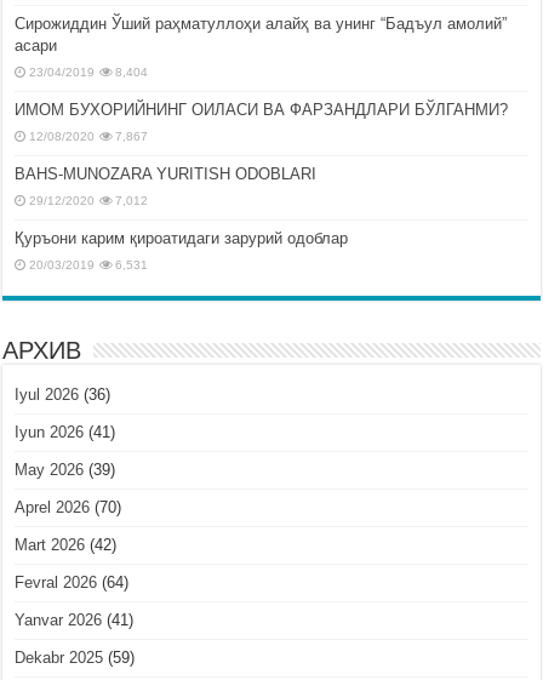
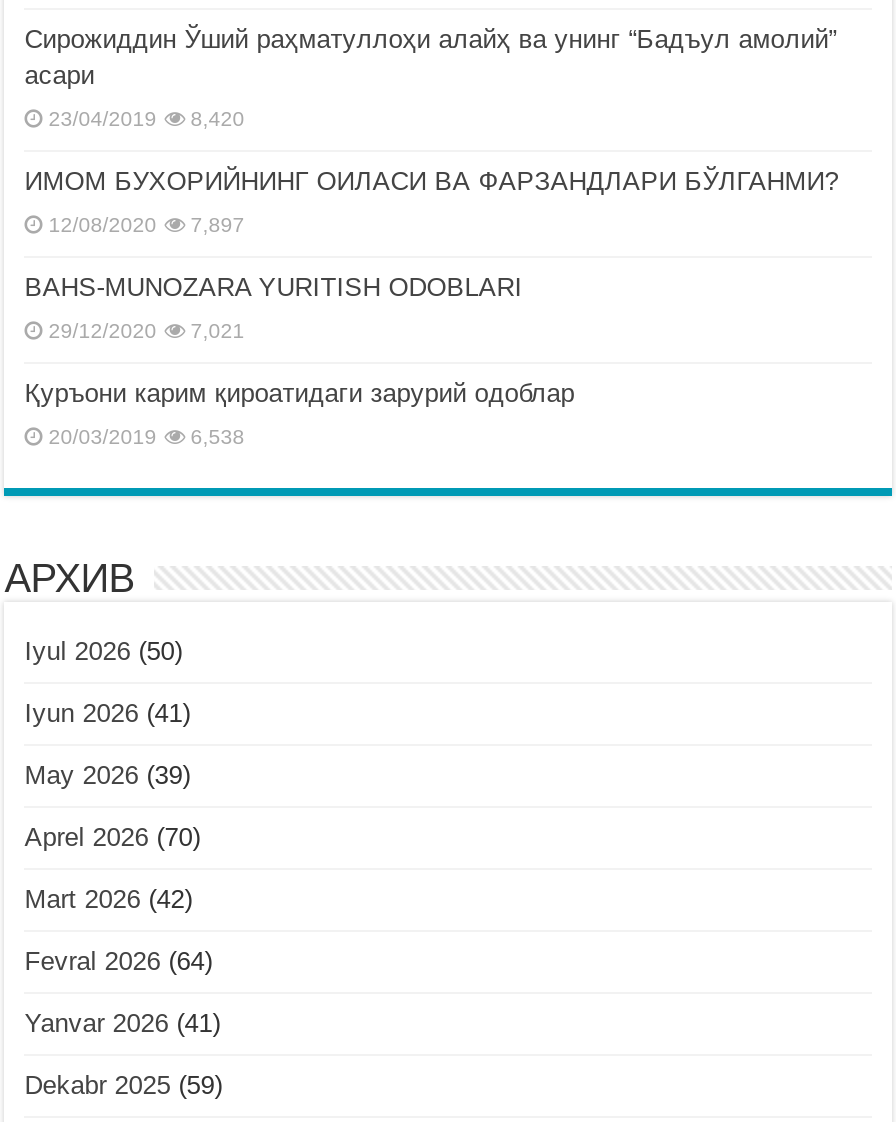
- 23/04/2019 8,404
+ 23/04/2019 8,420

- 12/08/2020 7,867
+ 12/08/2020 7,897

- 29/12/2020 7,012
+ 29/12/2020 7,021

- 20/03/2019 6,531
+ 20/03/2019 6,538

- Iyul 2026 (36)
+ Iyul 2026 (50)
